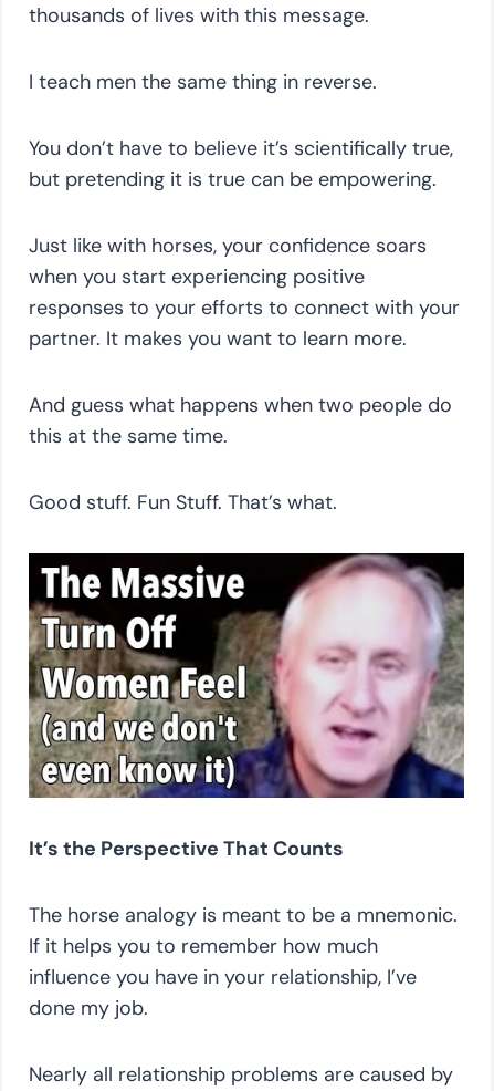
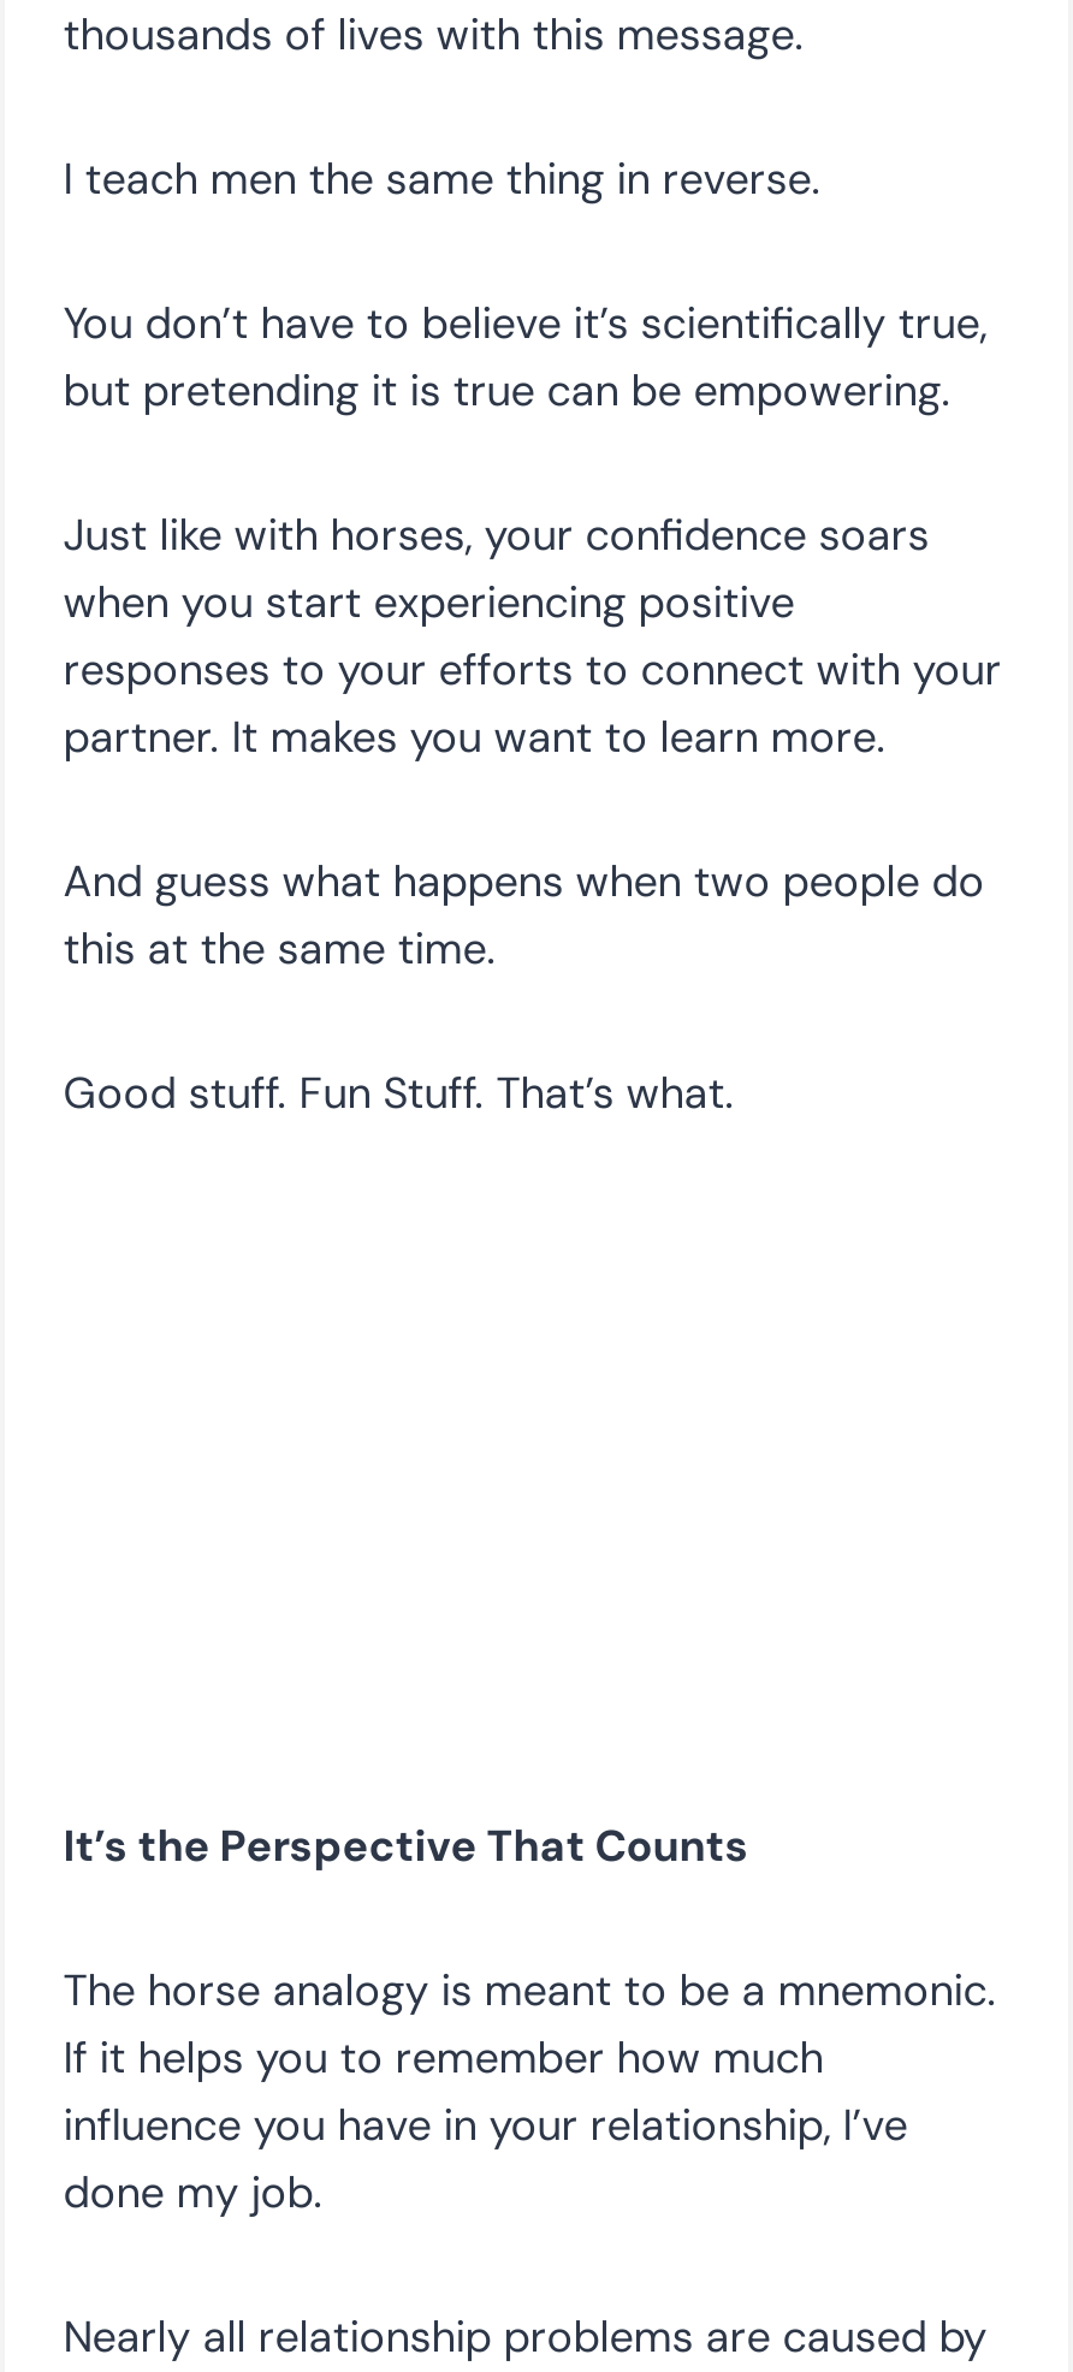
- [image]
